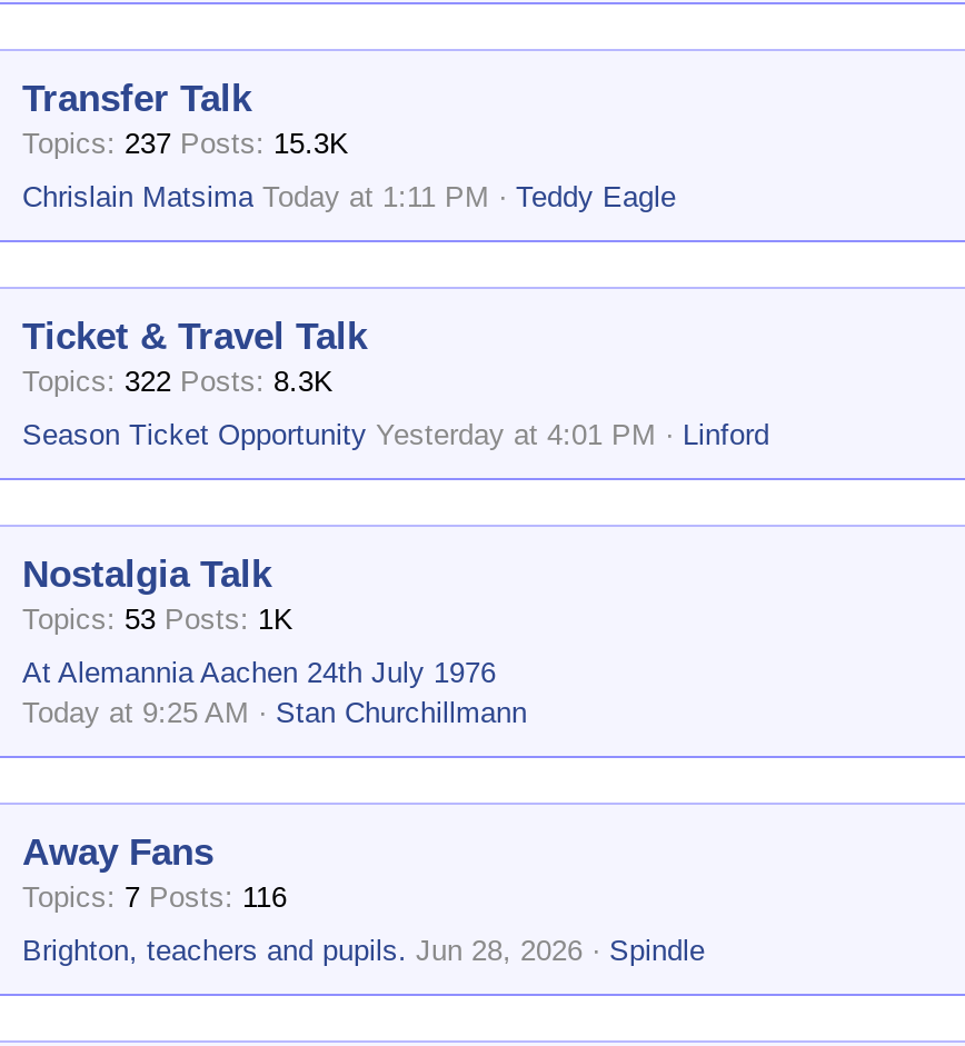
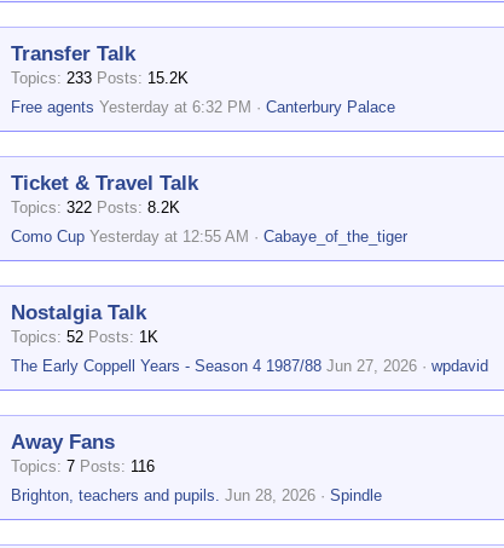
- Topics 237 Posts 15.3K
+ Topics 233 Posts 15.2K

- Chrislain Matsima Today at 1:11 PM
- Teddy Eagle
+ Free agents Yesterday at 6:32 PM
+ Canterbury Palace

- Topics 322 Posts 8.3K
+ Topics 322 Posts 8.2K

- Season Ticket Opportunity Yesterday at 4:01 PM
- Linford
+ Como Cup Yesterday at 12:55 AM
+ Cabaye_of_the_tiger

- Topics 53 Posts 1K
+ Topics 52 Posts 1K

- At Alemannia Aachen 24th July 1976
- Today at 9:25 AM
- Stan Churchillmann
+ The Early Coppell Years - Season 4 1987/88 Jun 27, 2026
+ wpdavid
